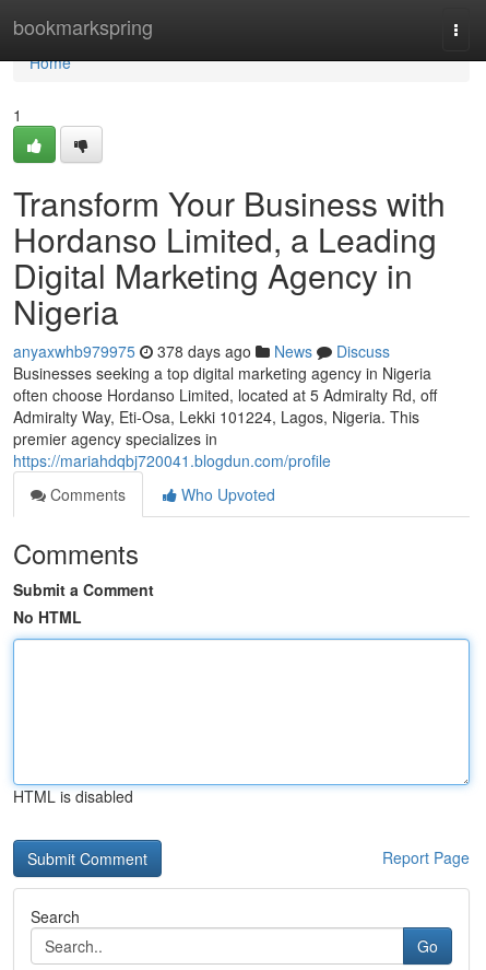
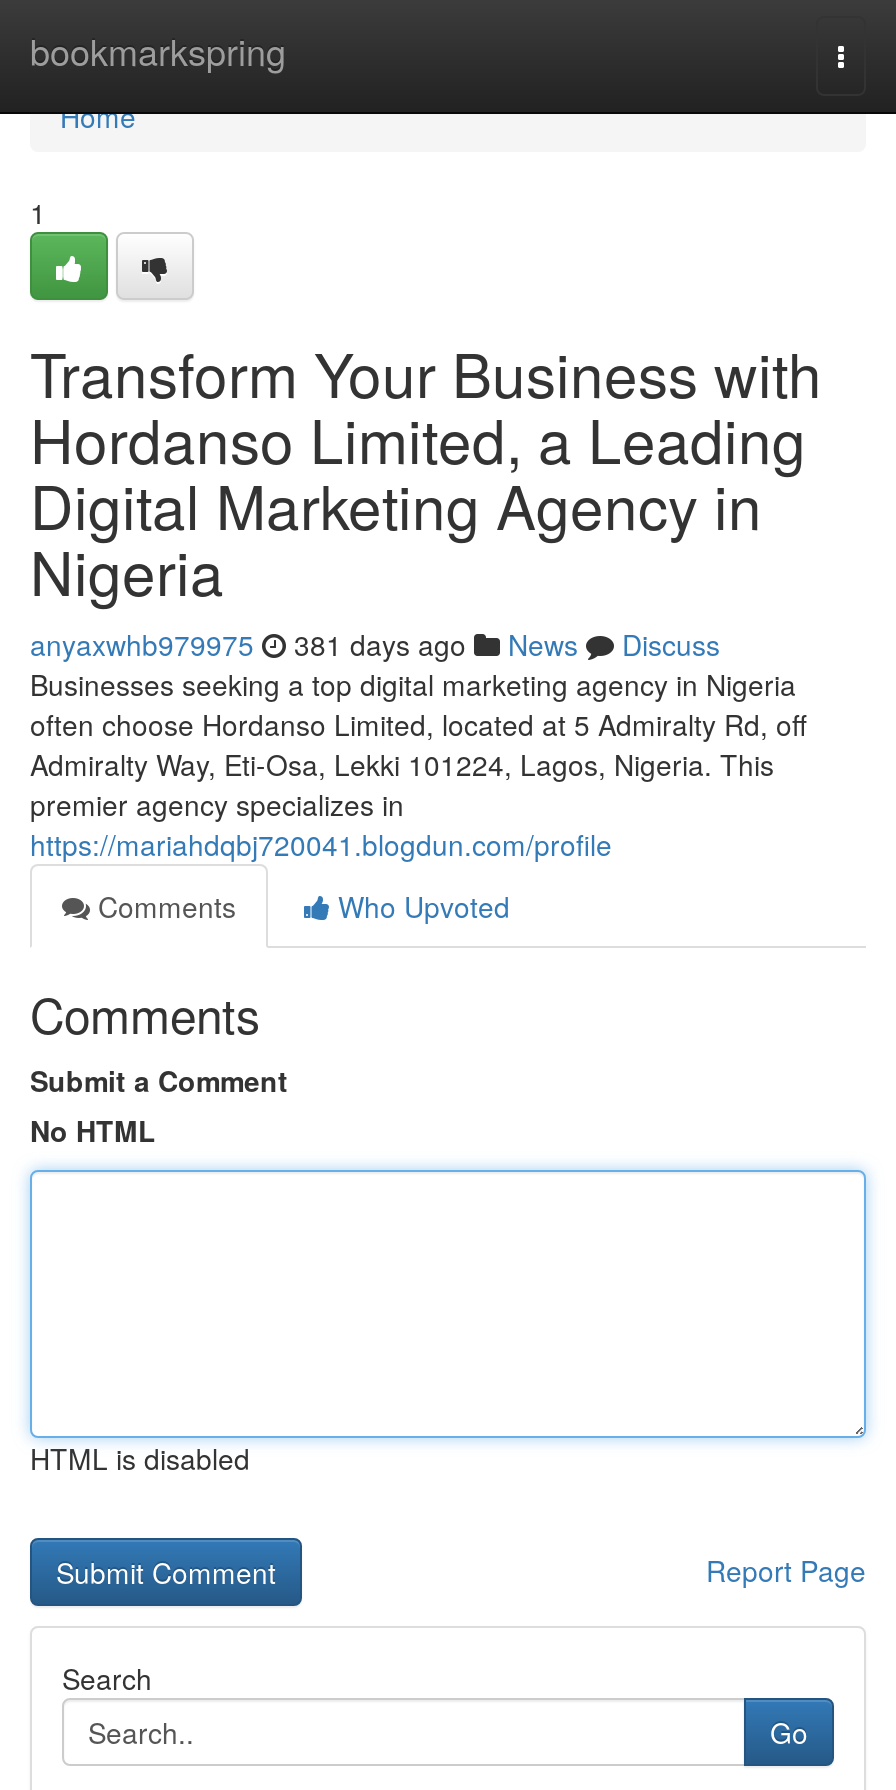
- anyaxwhb979975 378 days ago News Discuss
+ anyaxwhb979975 381 days ago News Discuss
